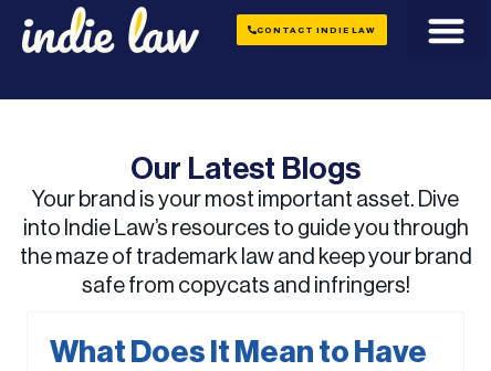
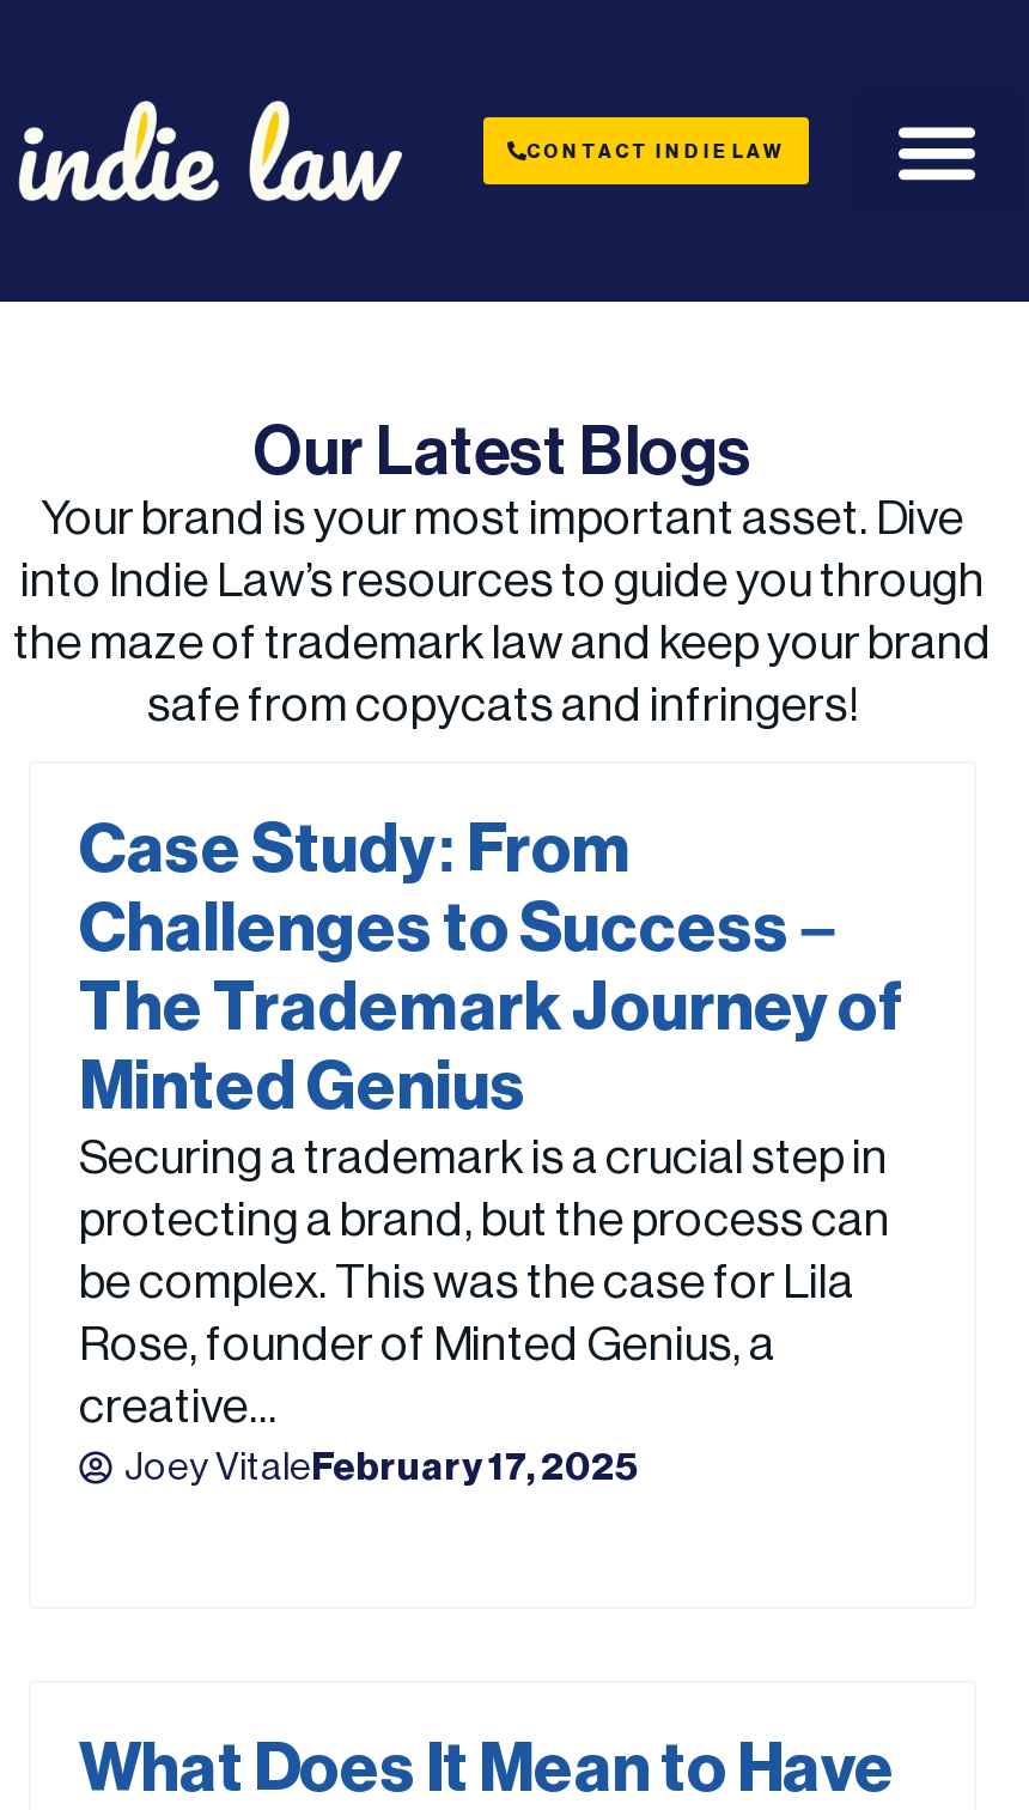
+ Case Study: From
+ Challenges to Success –
+ The Trademark Journey of
+ Minted Genius
+ Securing a trademark is a crucial step in
+ protecting a brand, but the process can
+ be complex. This was the case for Lila
+ Rose, founder of Minted Genius, a
+ creative...
+ Joey VitaleFebruary 17, 2025
